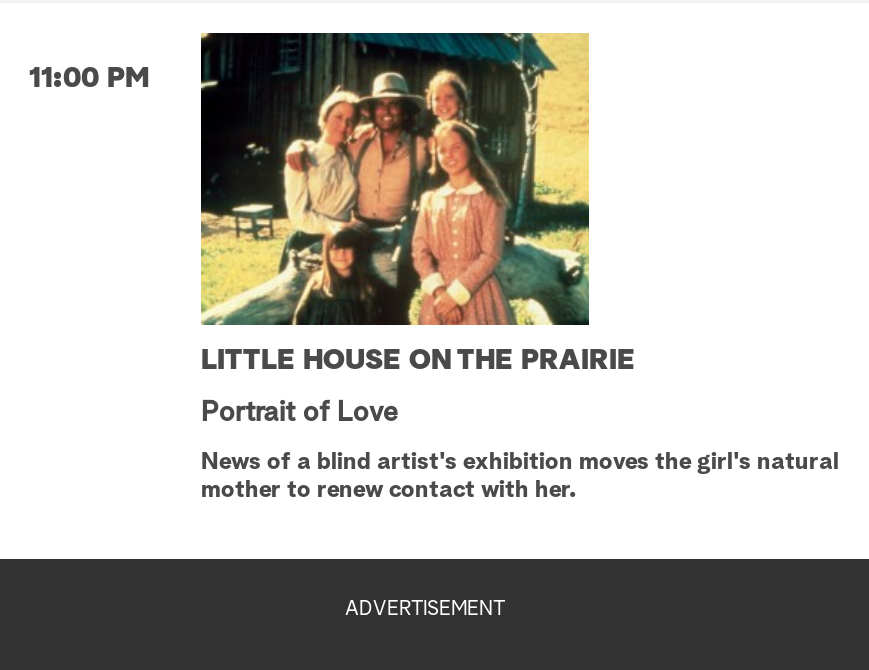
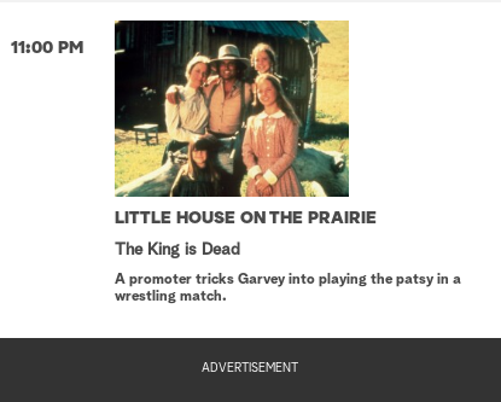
- Portrait of Love
+ The King is Dead

- News of a blind artist's exhibition moves the girl's natural
- mother to renew contact with her.
+ A promoter tricks Garvey into playing the patsy in a
+ wrestling match.
